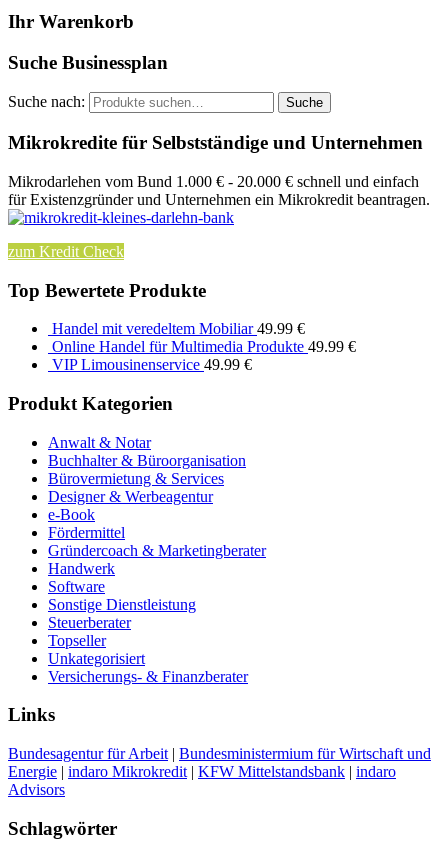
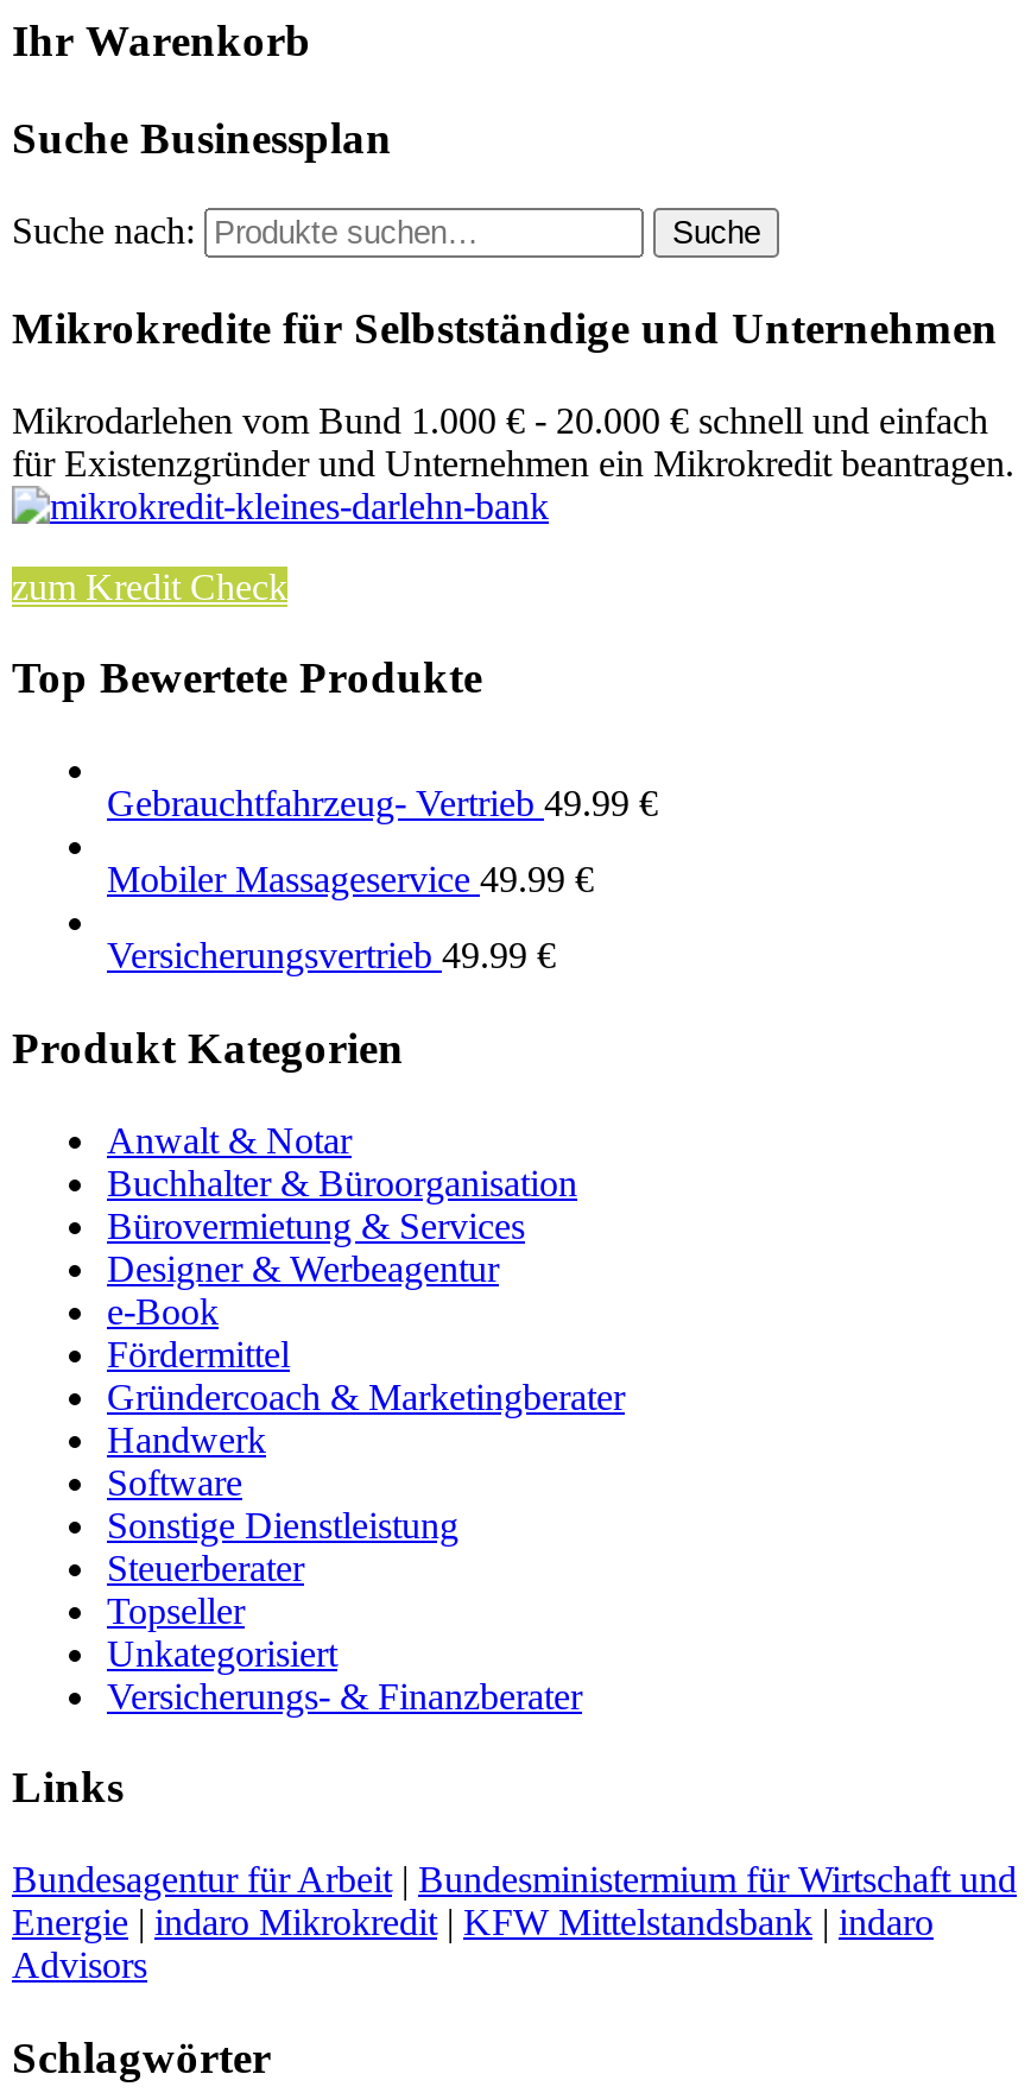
- Handel mit veredeltem Mobiliar 49.99 €
- Online Handel für Multimedia Produkte 49.99 €
- VIP Limousinenservice 49.99 €
+ Gebrauchtfahrzeug- Vertrieb 49.99 €
+ Mobiler Massageservice 49.99 €
+ Versicherungsvertrieb 49.99 €
